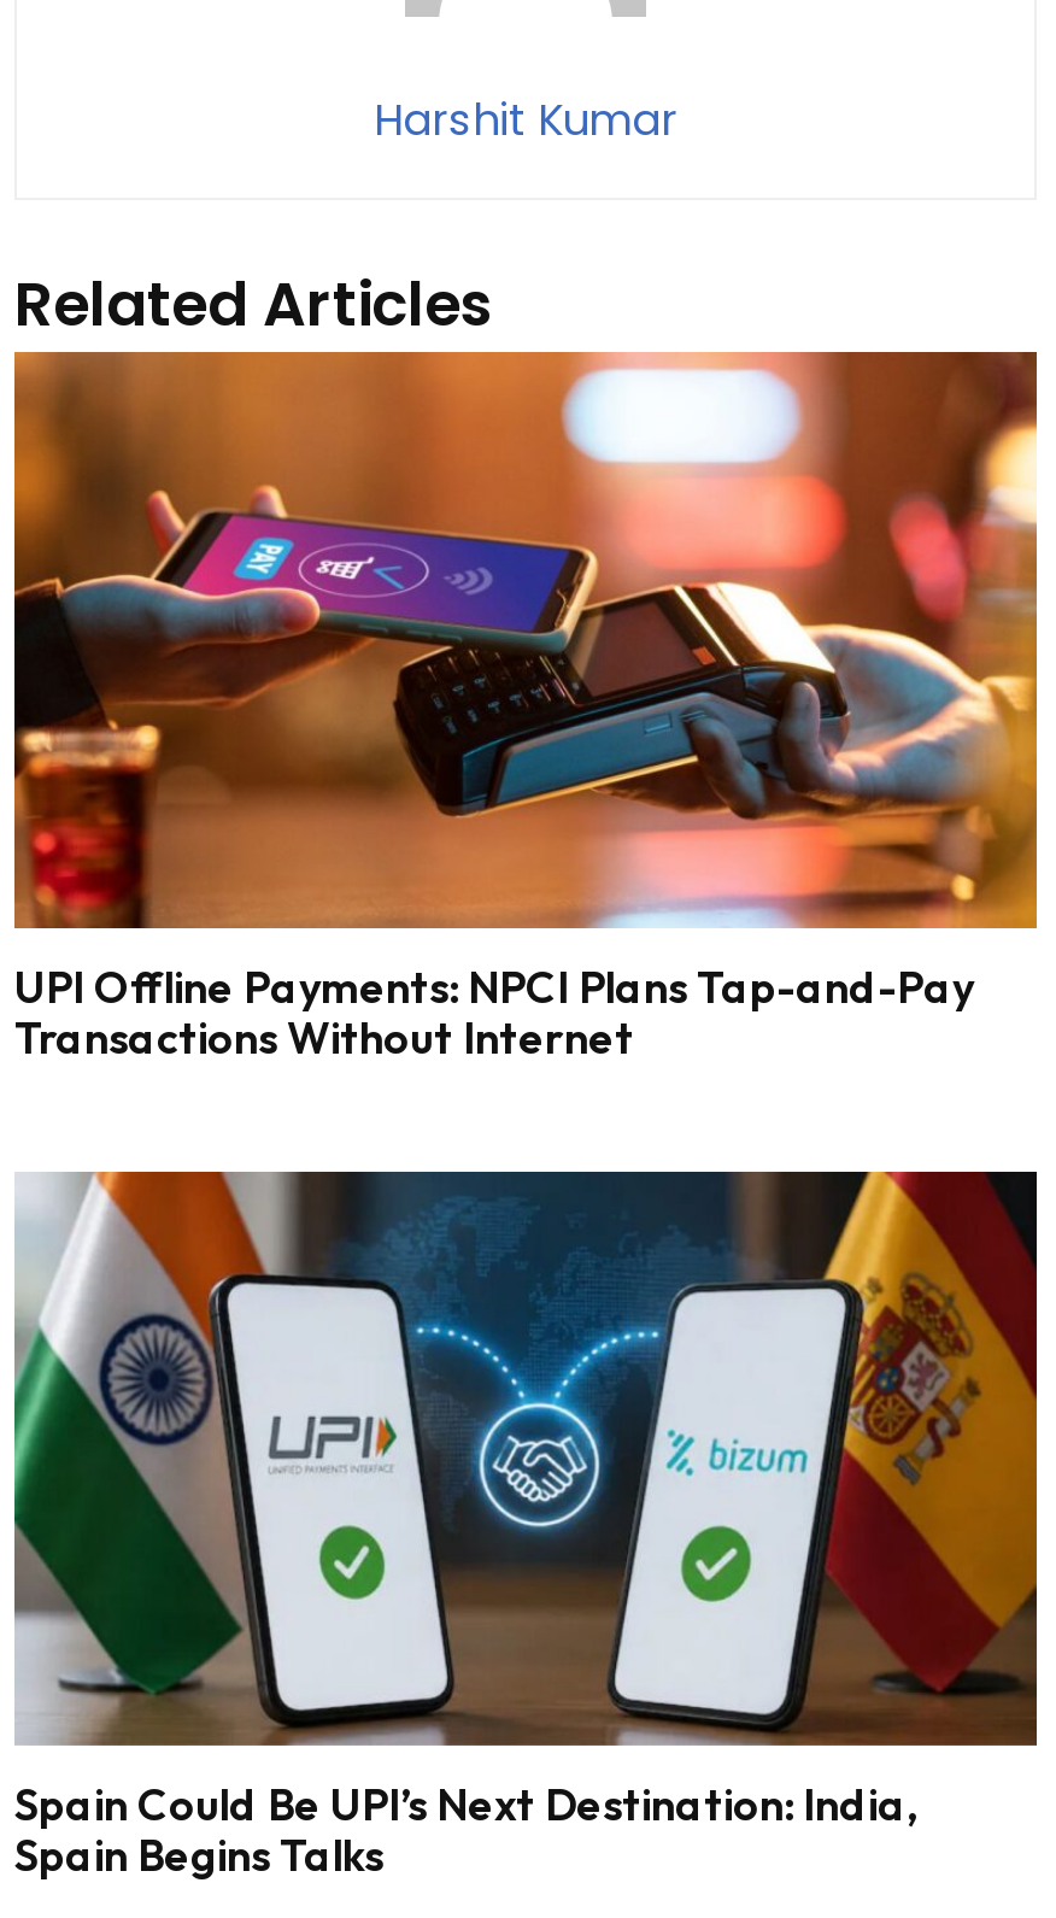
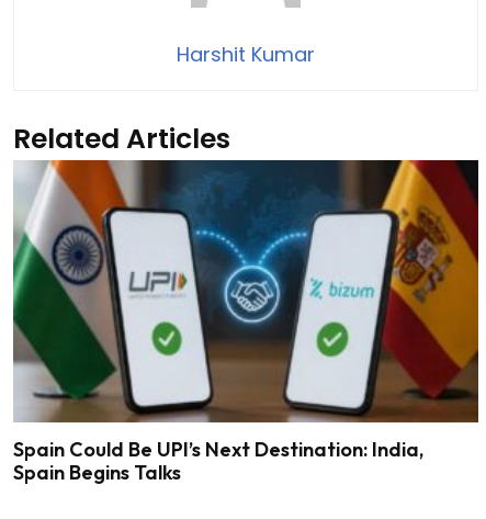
- [image]
- UPI Offline Payments: NPCI Plans Tap-and-Pay
- Transactions Without Internet
